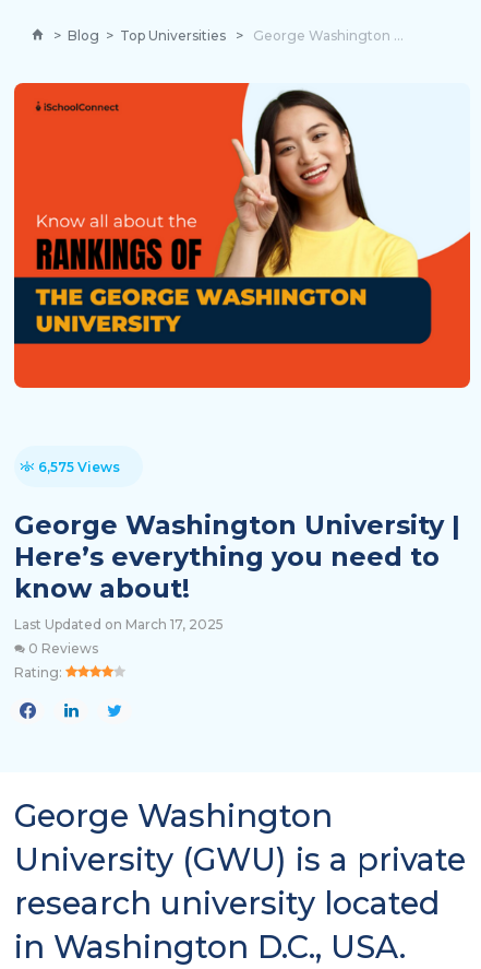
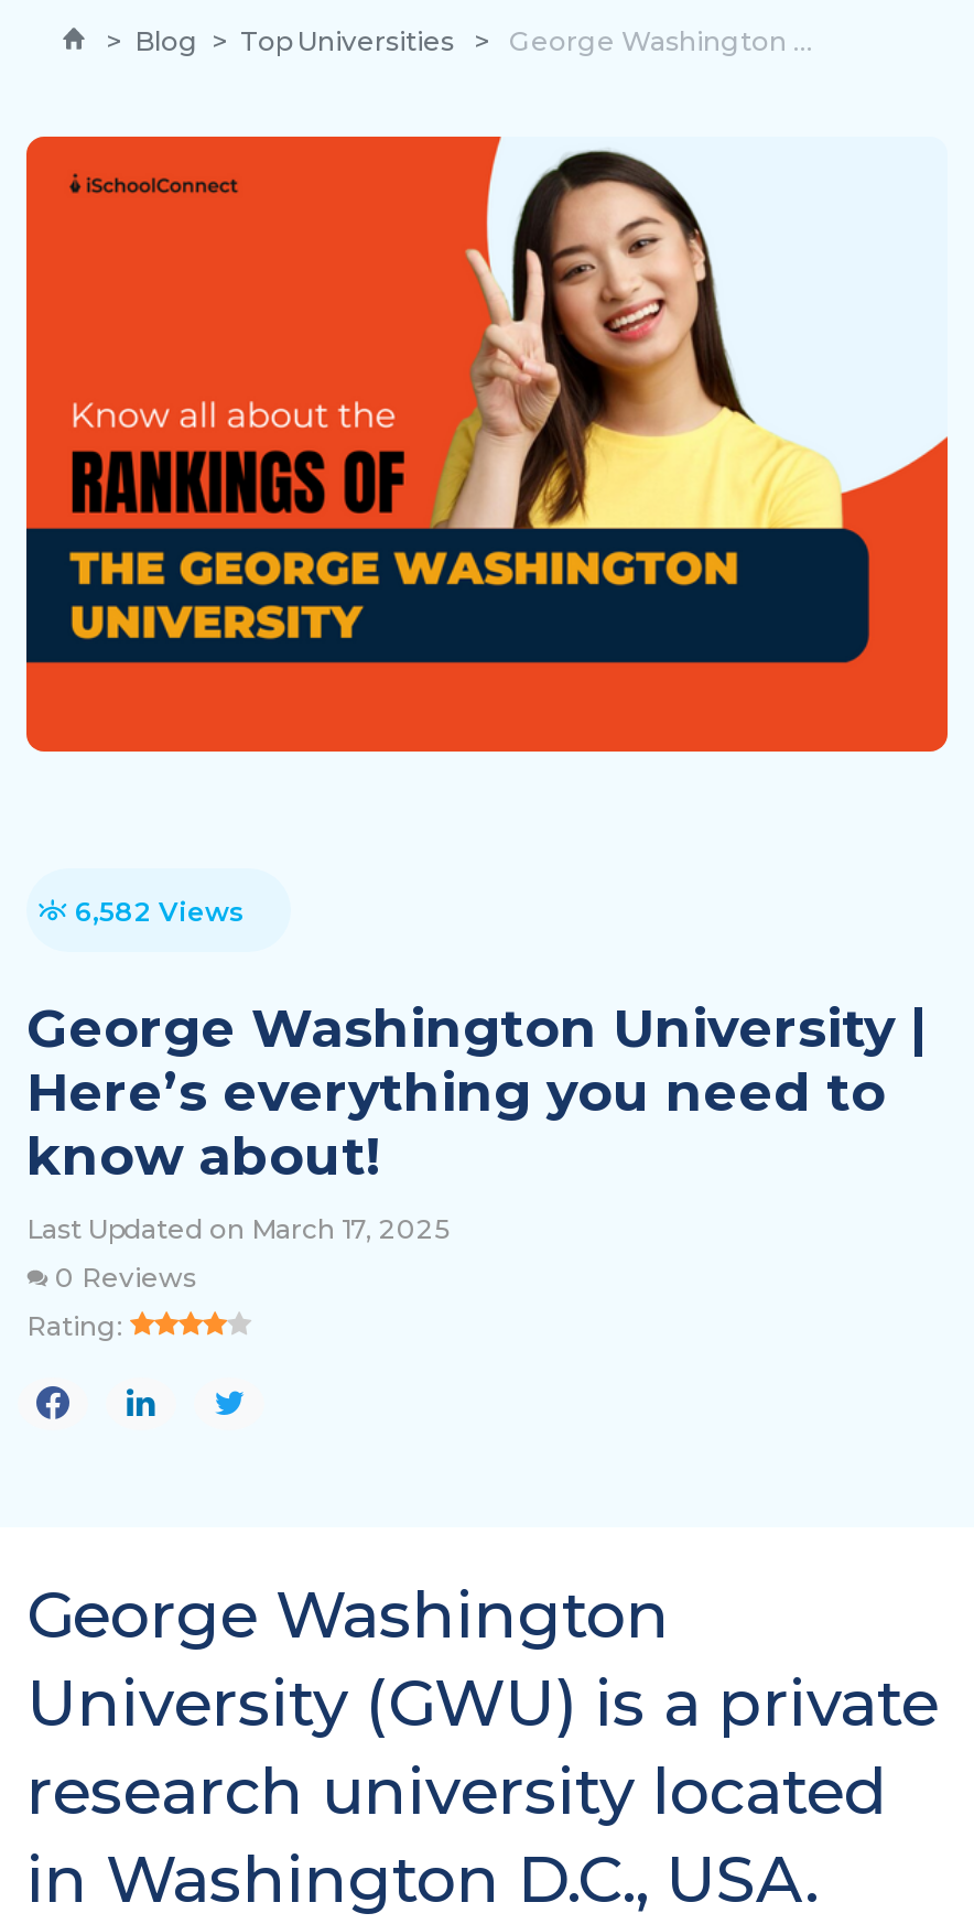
- 6,575 Views
+ 6,582 Views
